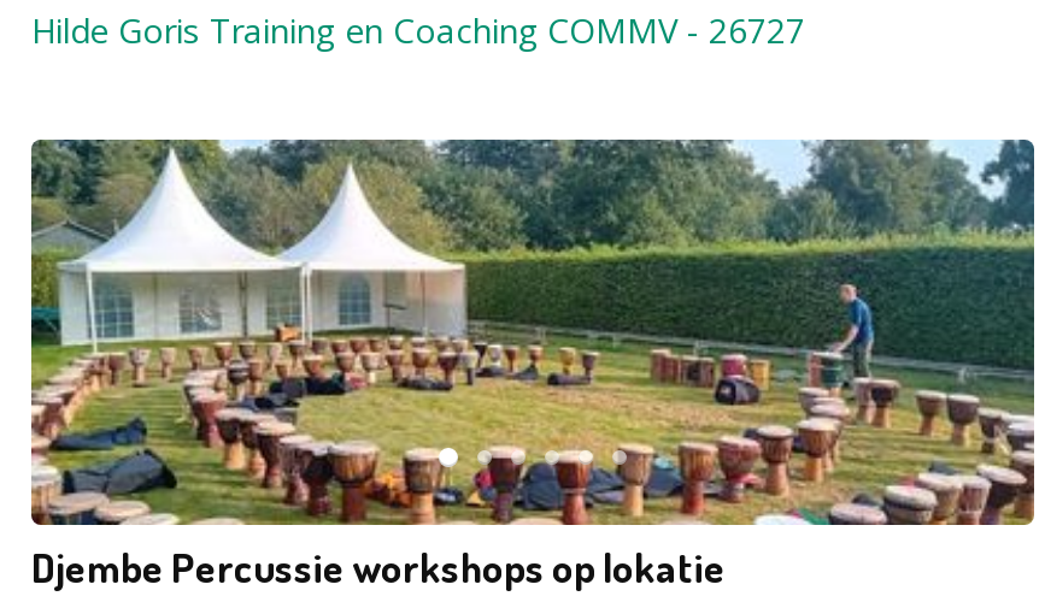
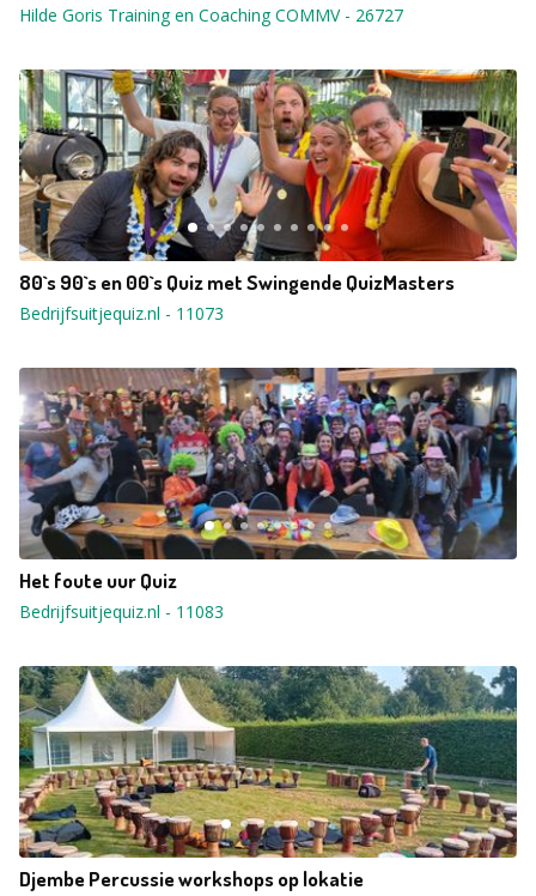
+ [image]
+ Het foute uur Quiz
+ Bedrijfsuitjequiz.nl - 11083

+ [image]
+ 80`s 90`s en 00`s Quiz met Swingende QuizMasters
+ Bedrijfsuitjequiz.nl - 11073
